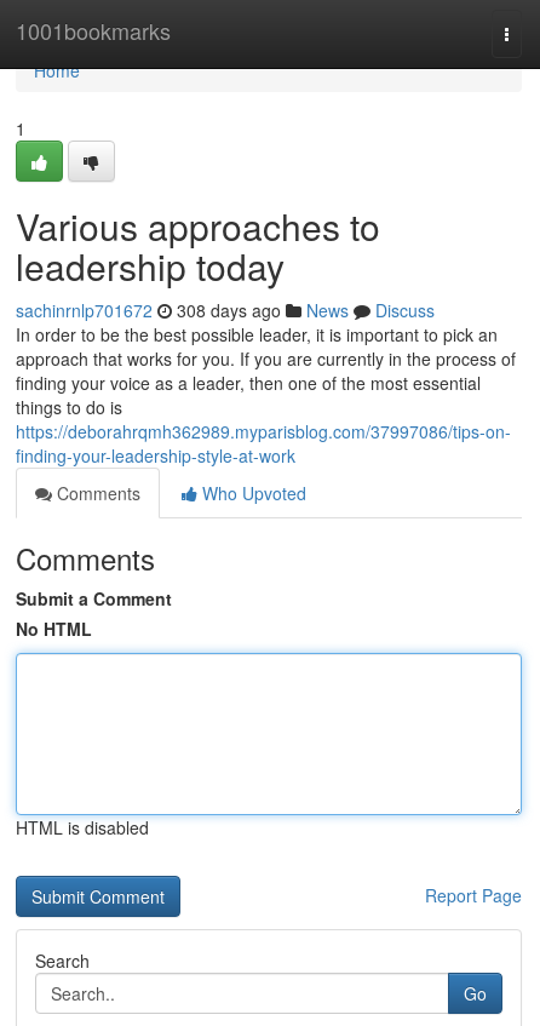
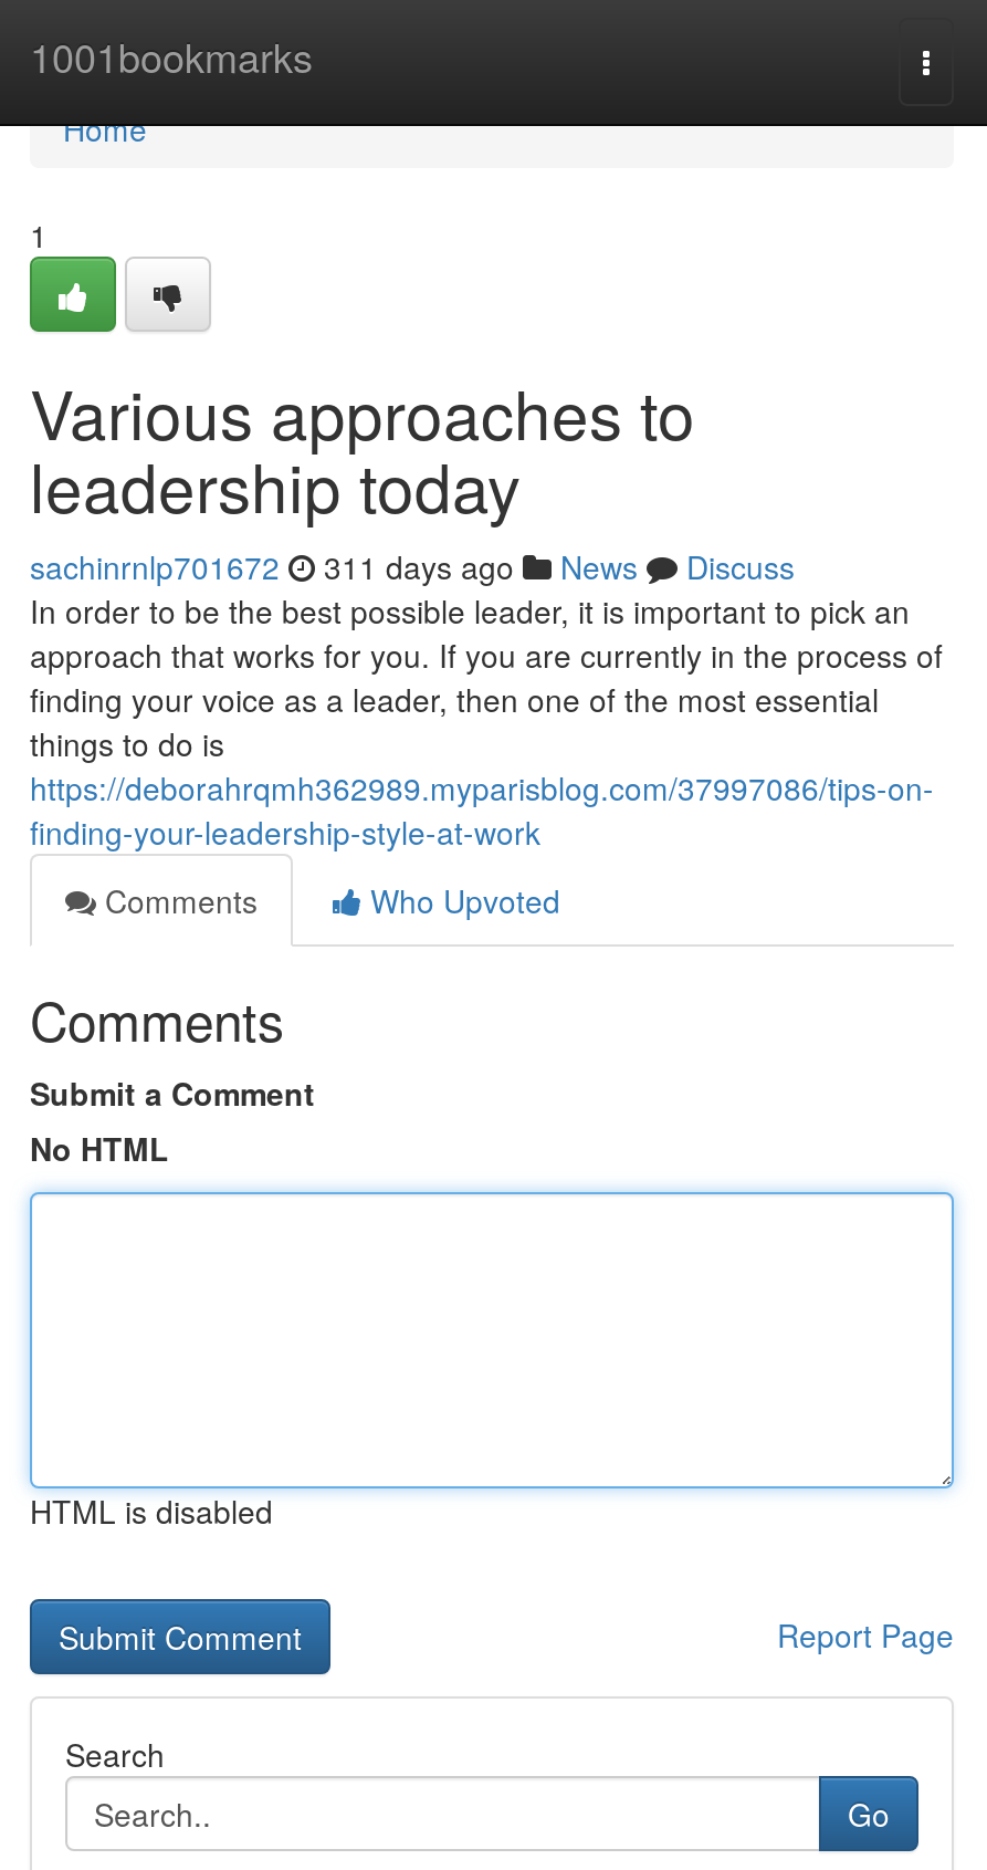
- sachinrnlp701672 308 days ago News Discuss
+ sachinrnlp701672 311 days ago News Discuss
